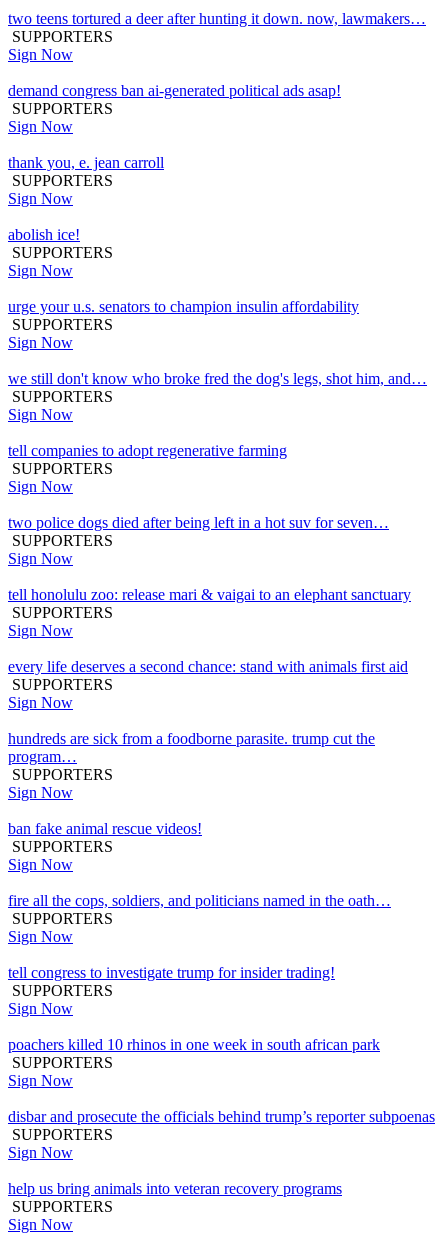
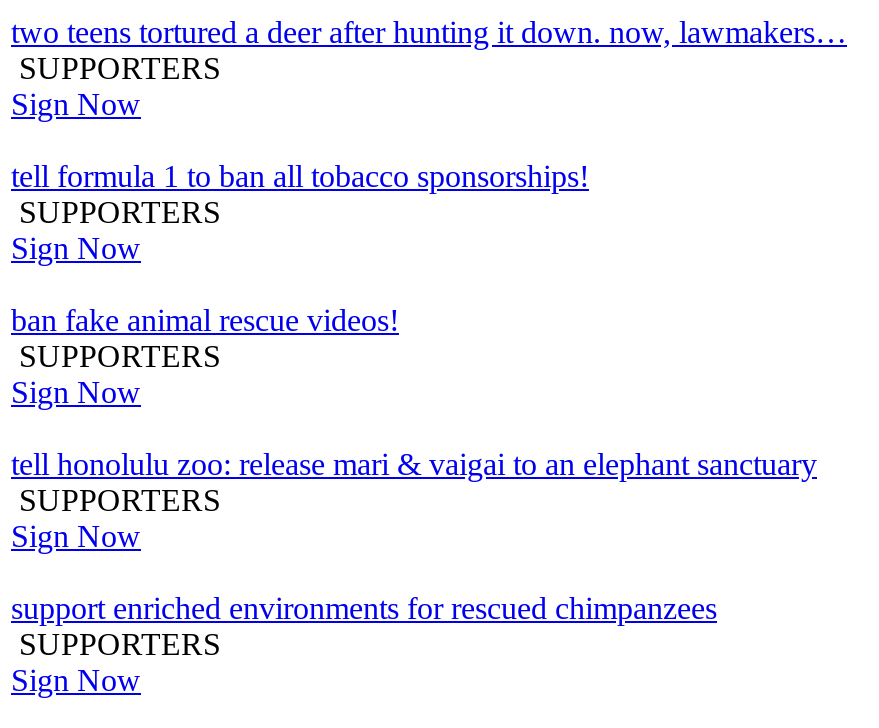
- demand congress ban ai-generated political ads asap!
+ tell formula 1 to ban all tobacco sponsorships!

- thank you, e. jean carroll
- SUPPORTERS
- Sign Now
- abolish ice!
- SUPPORTERS
- Sign Now
- urge your u.s. senators to champion insulin affordability
- SUPPORTERS
- Sign Now
- we still don't know who broke fred the dog's legs, shot him, and…
- SUPPORTERS
- Sign Now
- tell companies to adopt regenerative farming
- SUPPORTERS
- Sign Now
- two police dogs died after being left in a hot suv for seven…

- every life deserves a second chance: stand with animals first aid
- SUPPORTERS
- Sign Now
- hundreds are sick from a foodborne parasite. trump cut the
- program…
- SUPPORTERS
- Sign Now
- SUPPORTERS
- Sign Now
- fire all the cops, soldiers, and politicians named in the oath…
- SUPPORTERS
- Sign Now
- tell congress to investigate trump for insider trading!
- SUPPORTERS
- Sign Now
- poachers killed 10 rhinos in one week in south african park
- SUPPORTERS
- Sign Now
- disbar and prosecute the officials behind trump’s reporter subpoenas
- SUPPORTERS
- Sign Now
- help us bring animals into veteran recovery programs
+ support enriched environments for rescued chimpanzees

moved up: ban fake animal rescue videos!
